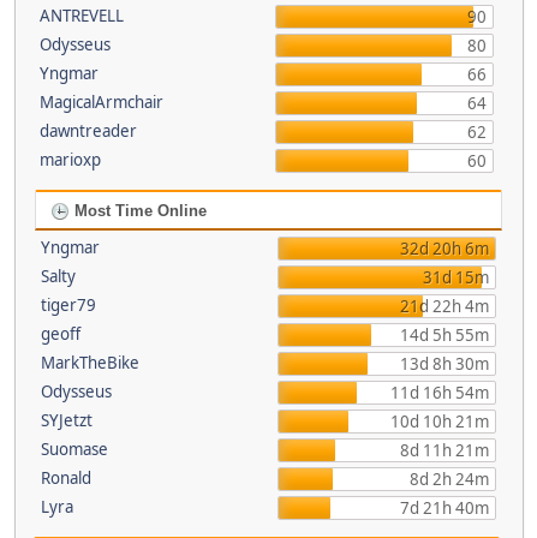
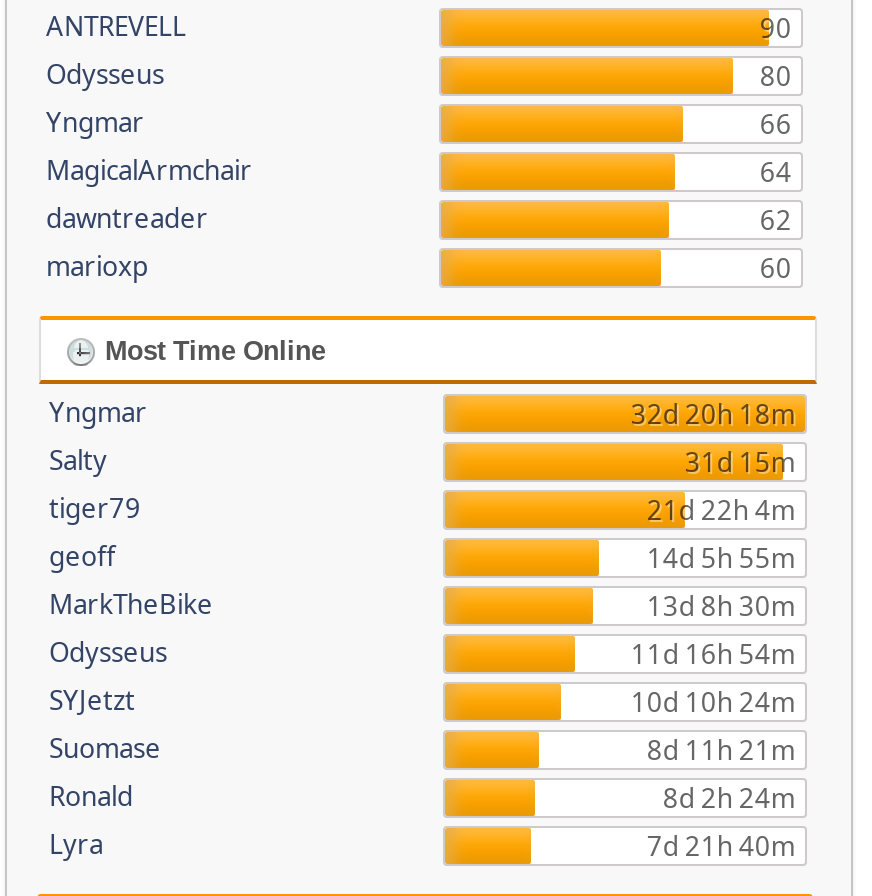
- 32d 20h 6m
+ 32d 20h 18m

- 10d 10h 21m
+ 10d 10h 24m
